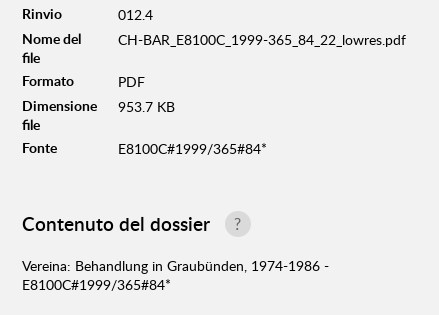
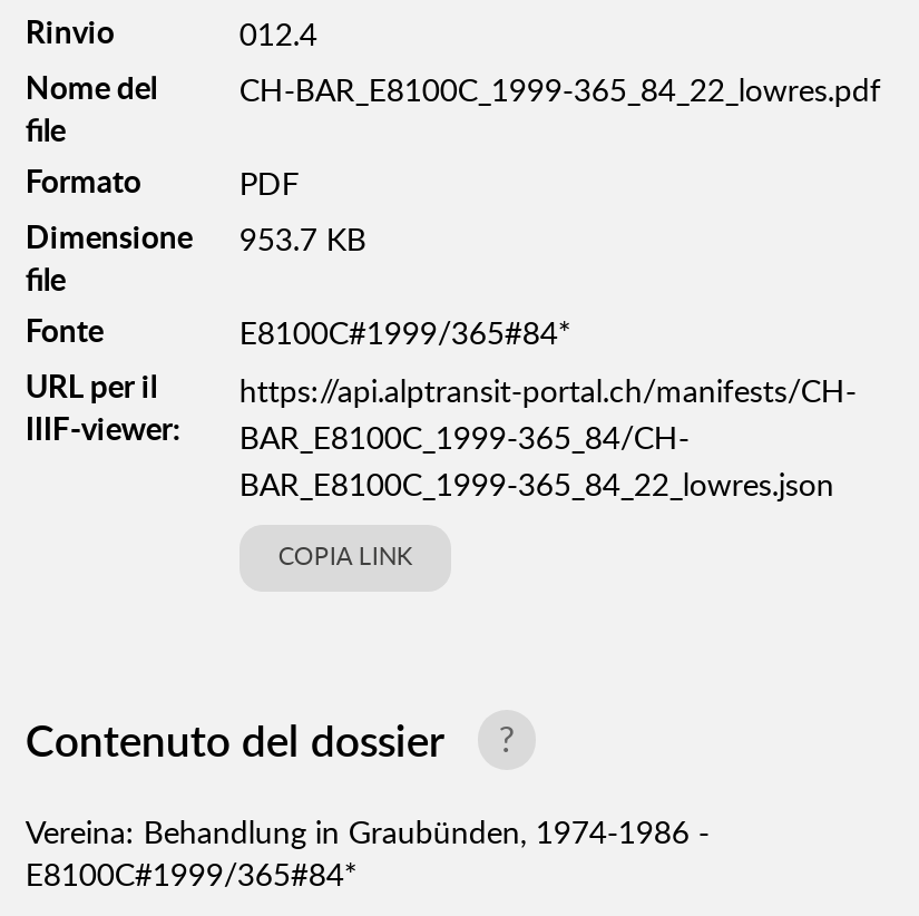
+ URL per il
+ IIIF-viewer:

+ https://api.alptransit-portal.ch/manifests/CH-
+ BAR_E8100C_1999-365_84/CH-
+ BAR_E8100C_1999-365_84_22_lowres.json
+ COPIA LINK
